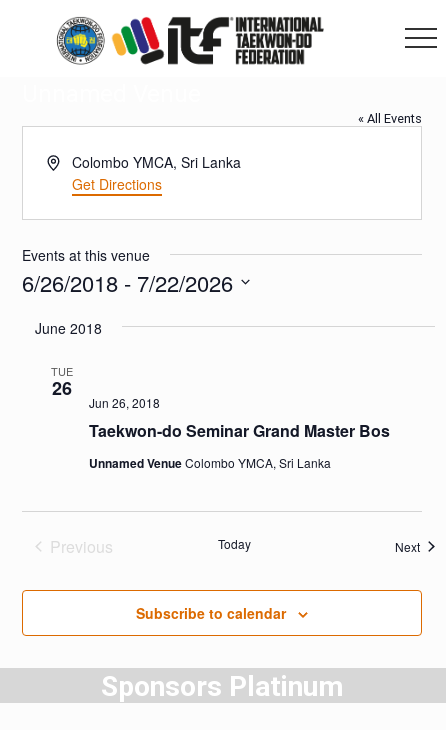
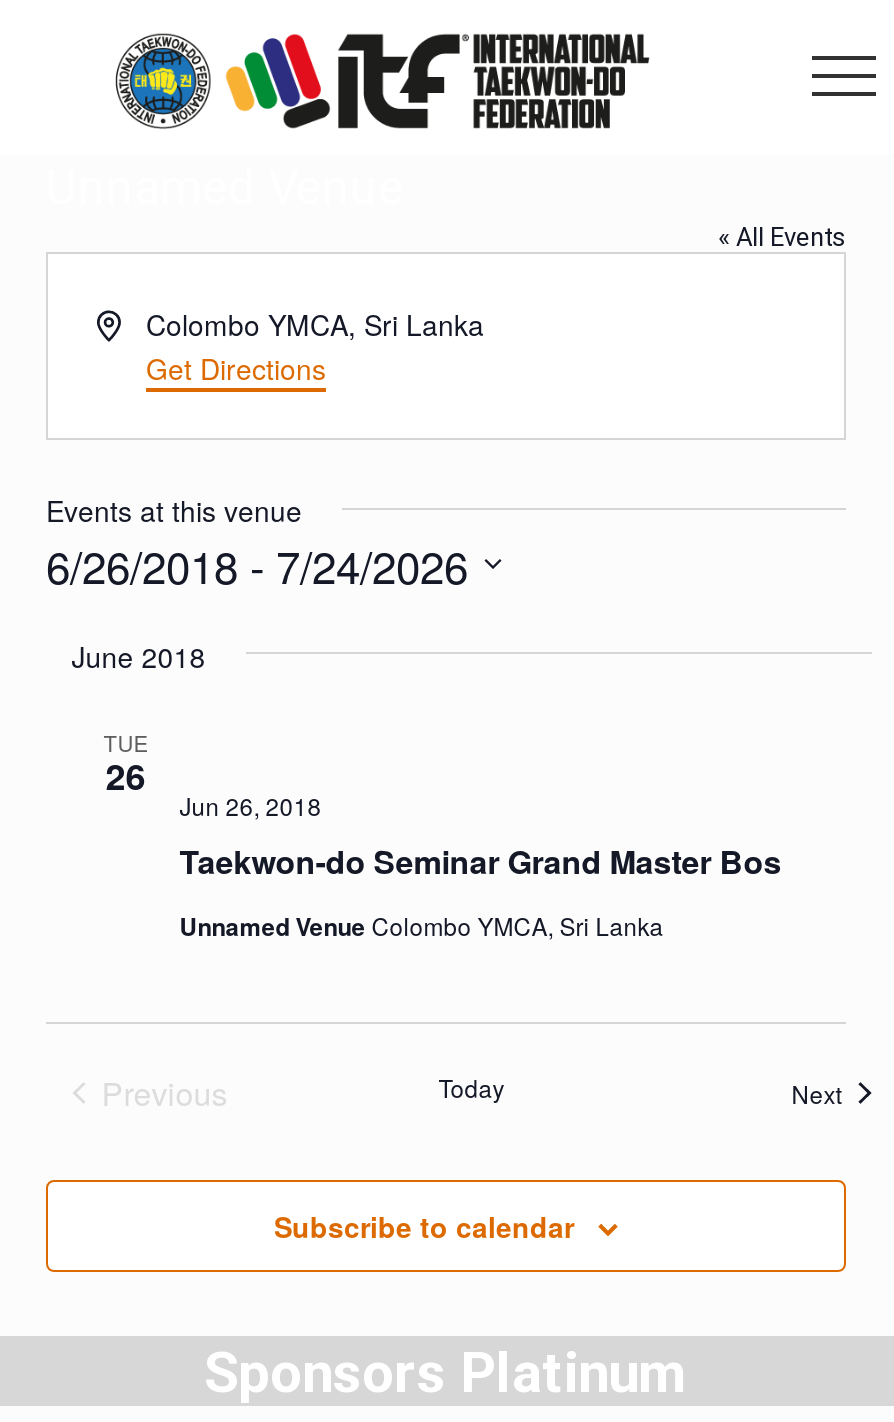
- 6/26/2018 - 7/22/2026
+ 6/26/2018 - 7/24/2026
